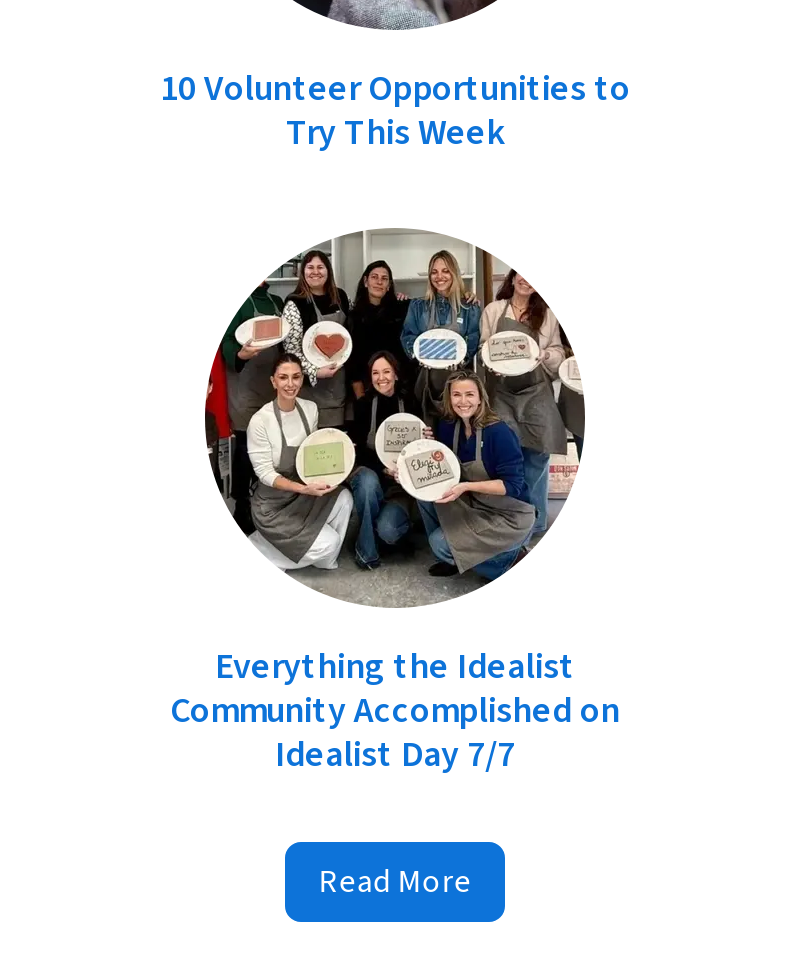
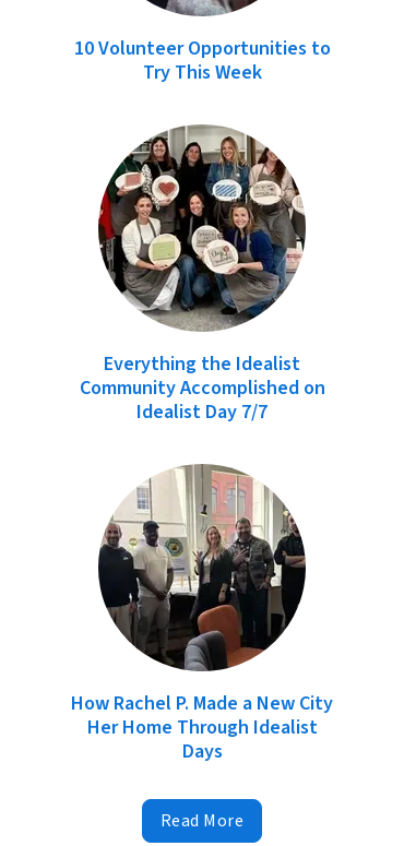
+ [image]
+ How Rachel P. Made a New City
+ Her Home Through Idealist
+ Days
